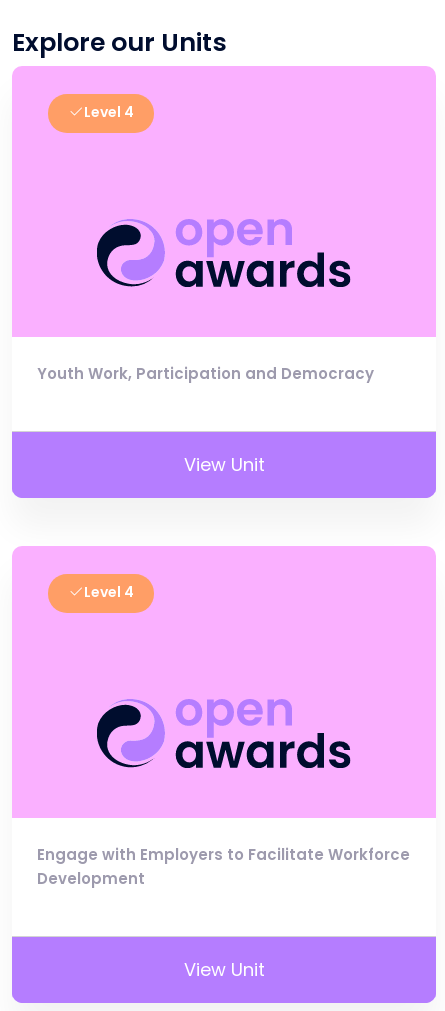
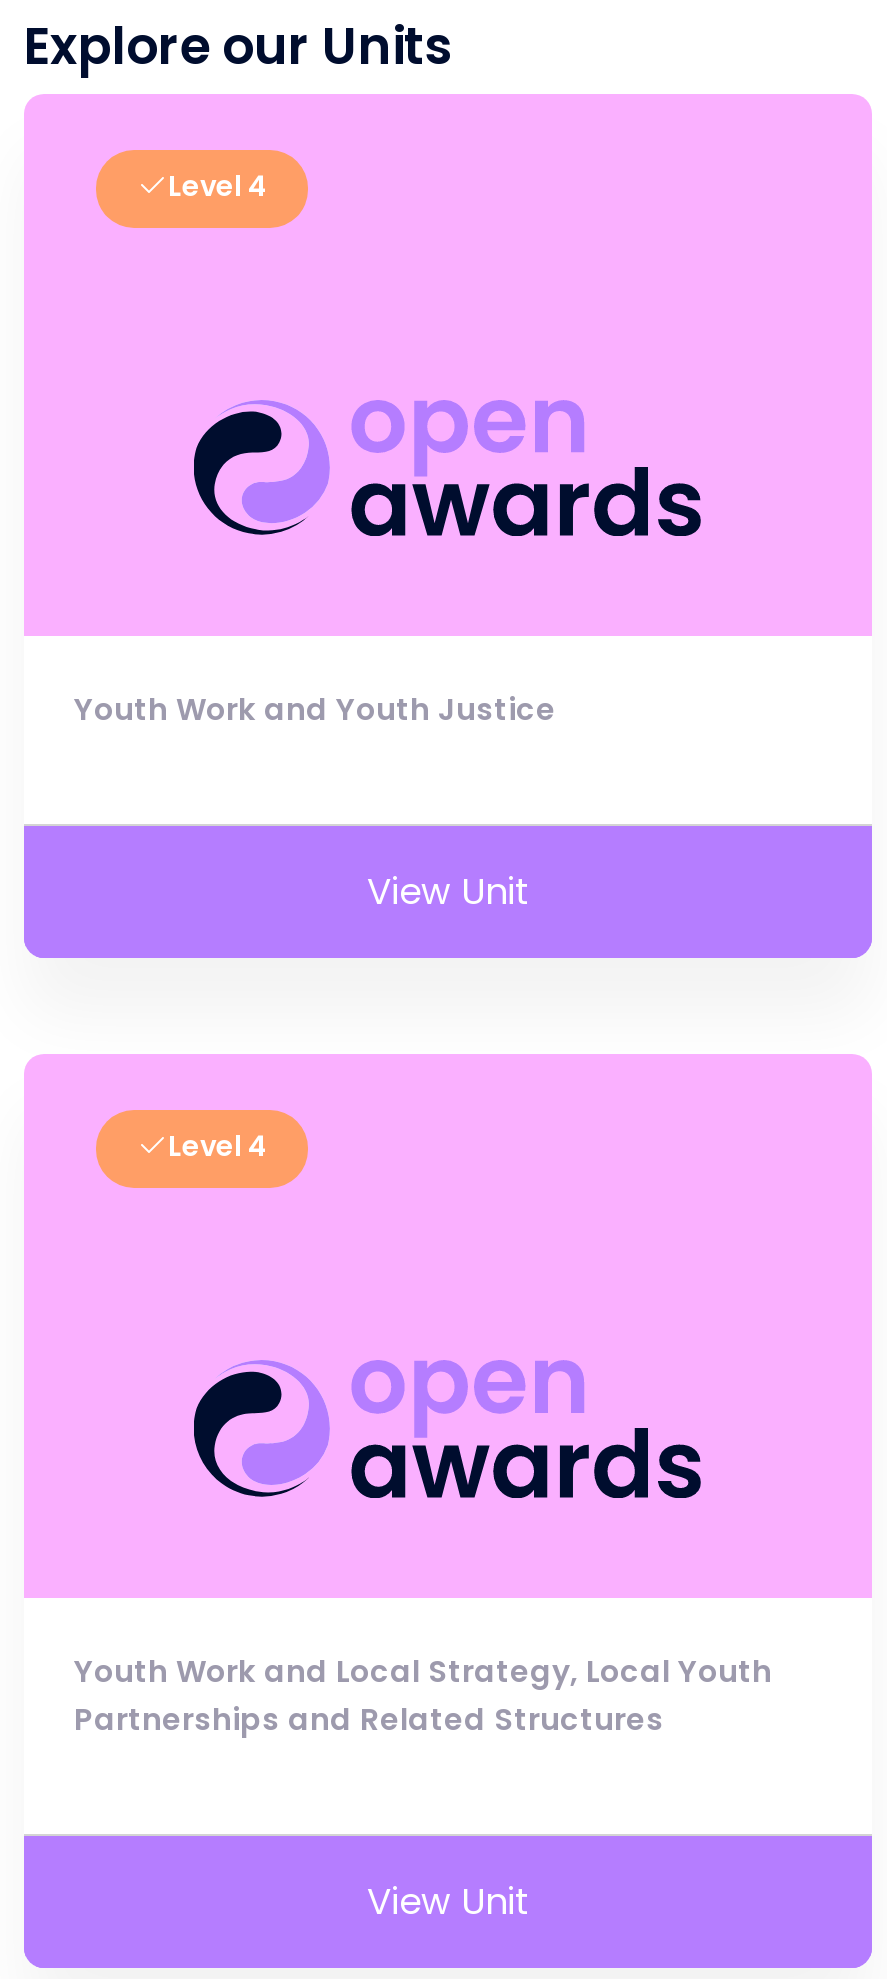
- Youth Work, Participation and Democracy
+ Youth Work and Youth Justice

- Engage with Employers to Facilitate Workforce
- Development
+ Youth Work and Local Strategy, Local Youth
+ Partnerships and Related Structures
